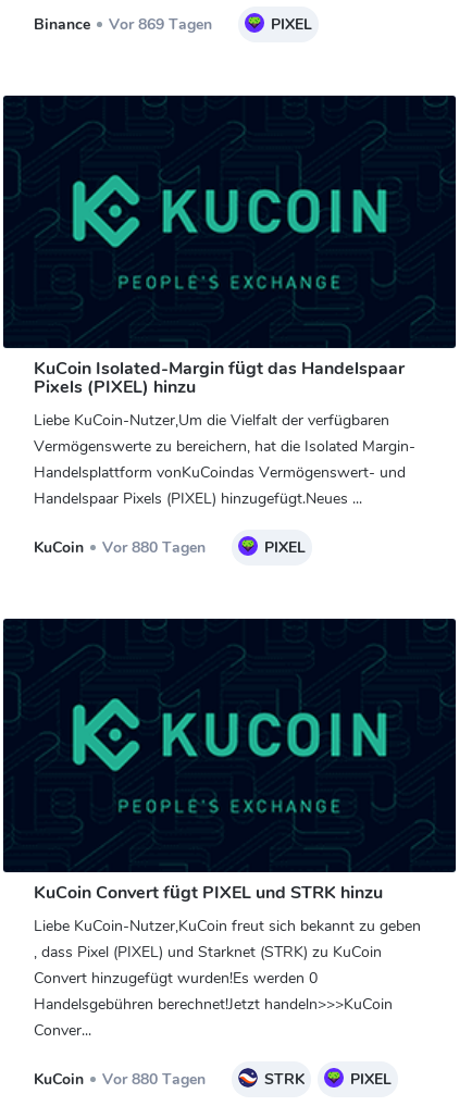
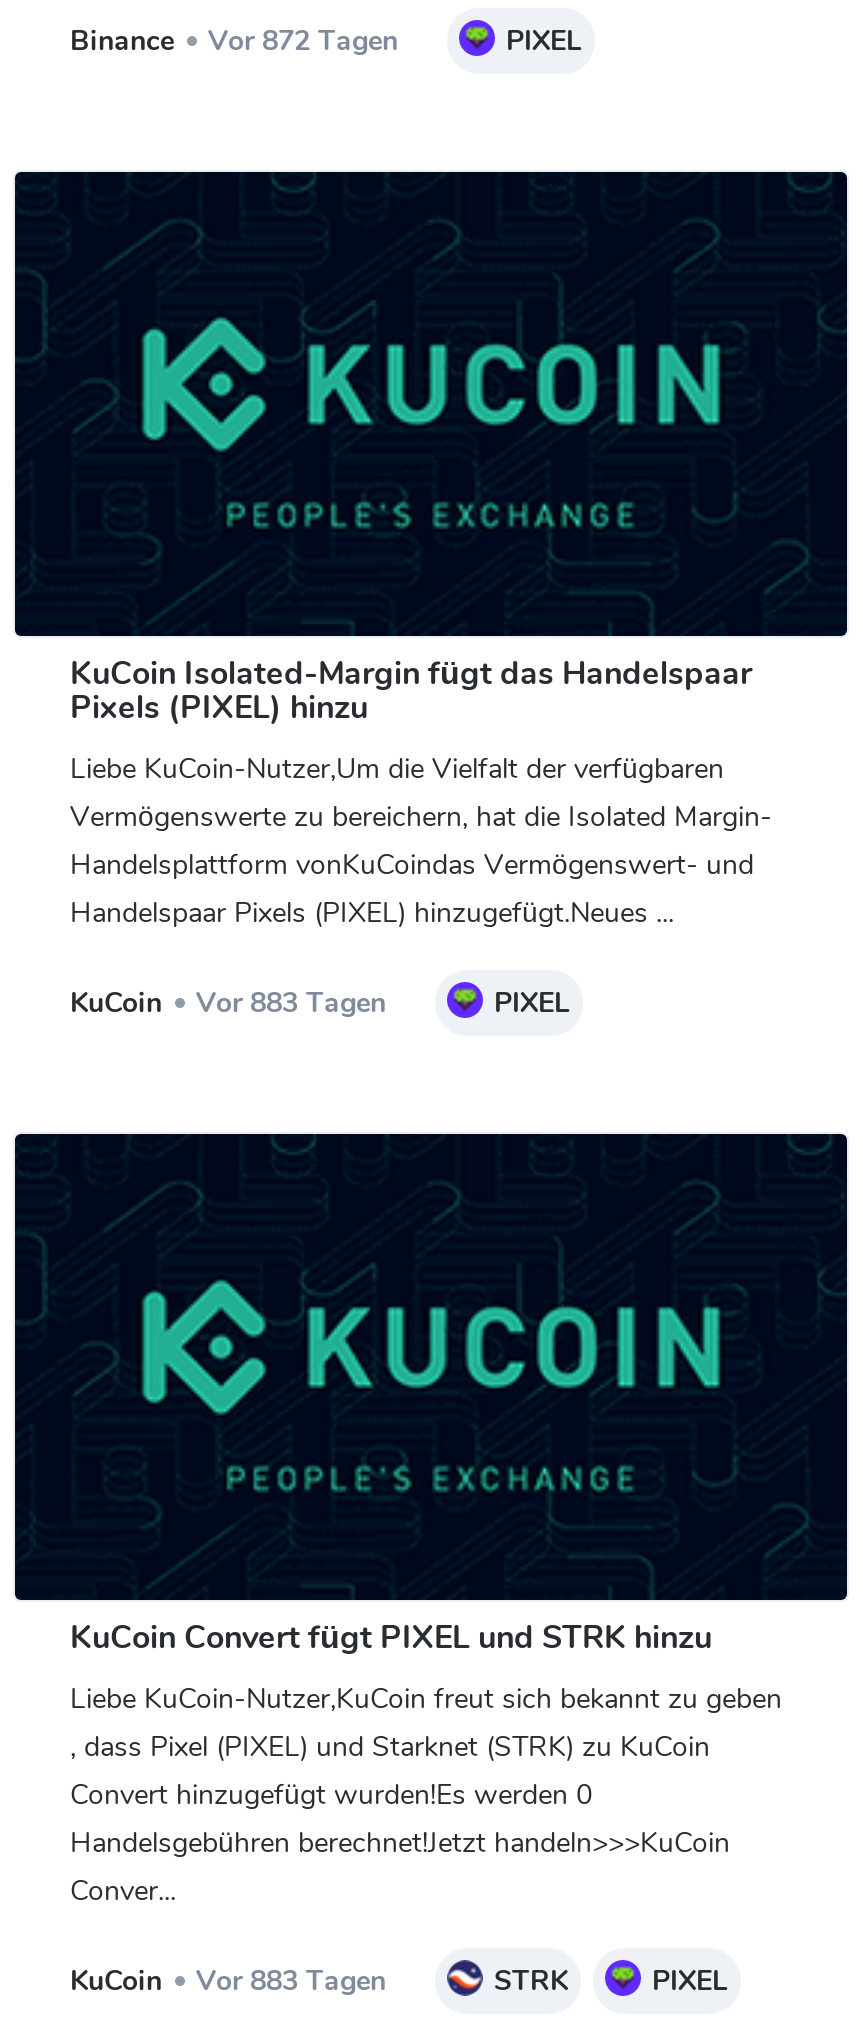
- Binance Vor 869 Tagen
+ Binance Vor 872 Tagen

- KuCoin Vor 880 Tagen
+ KuCoin Vor 883 Tagen

- KuCoin Vor 880 Tagen
+ KuCoin Vor 883 Tagen
